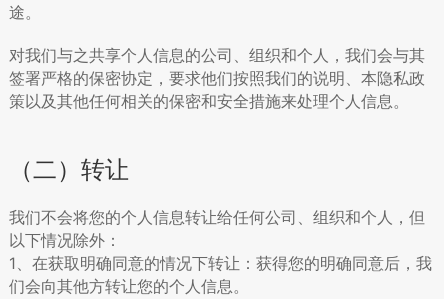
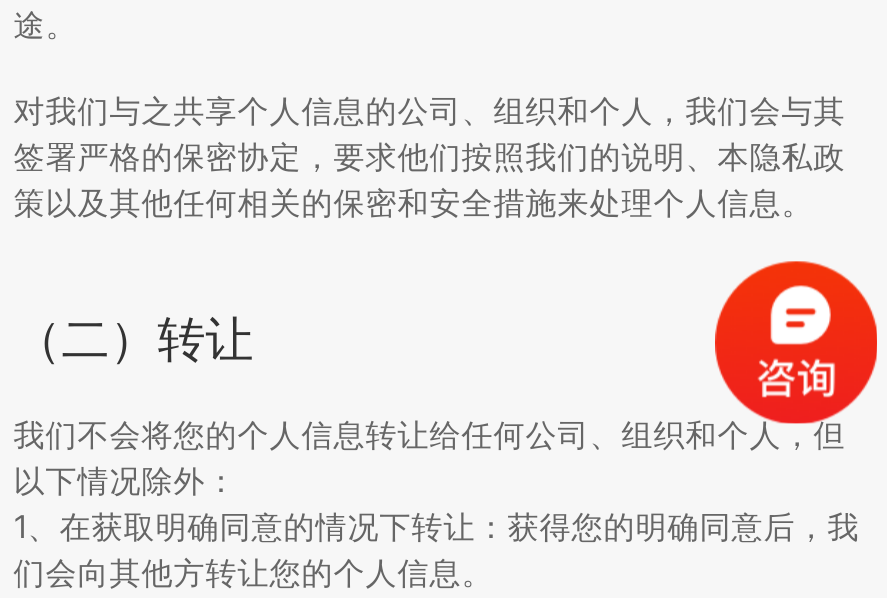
+ [image]
